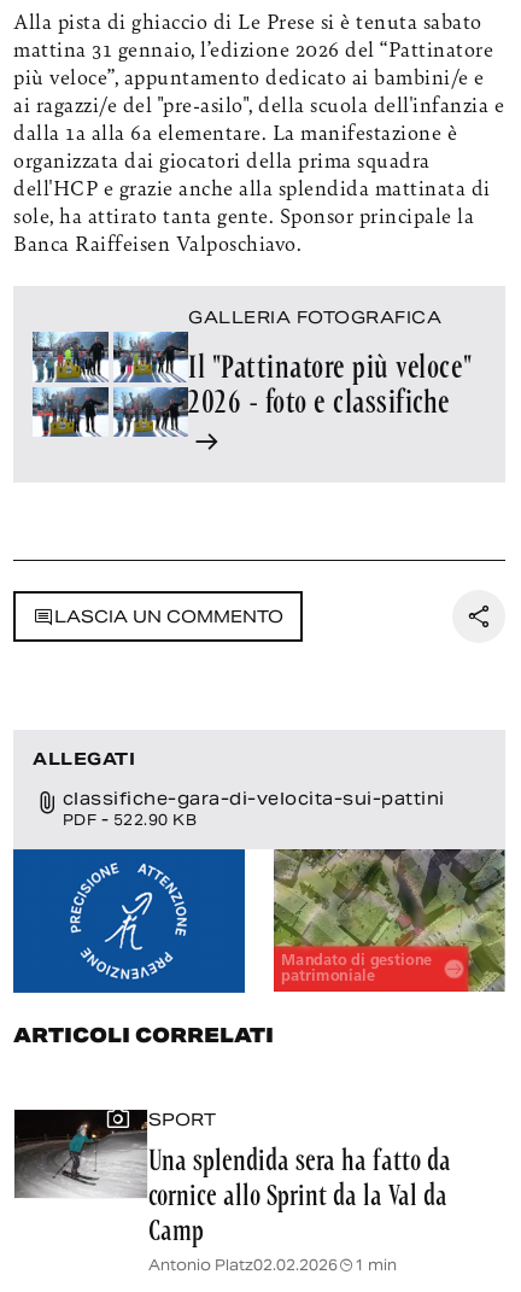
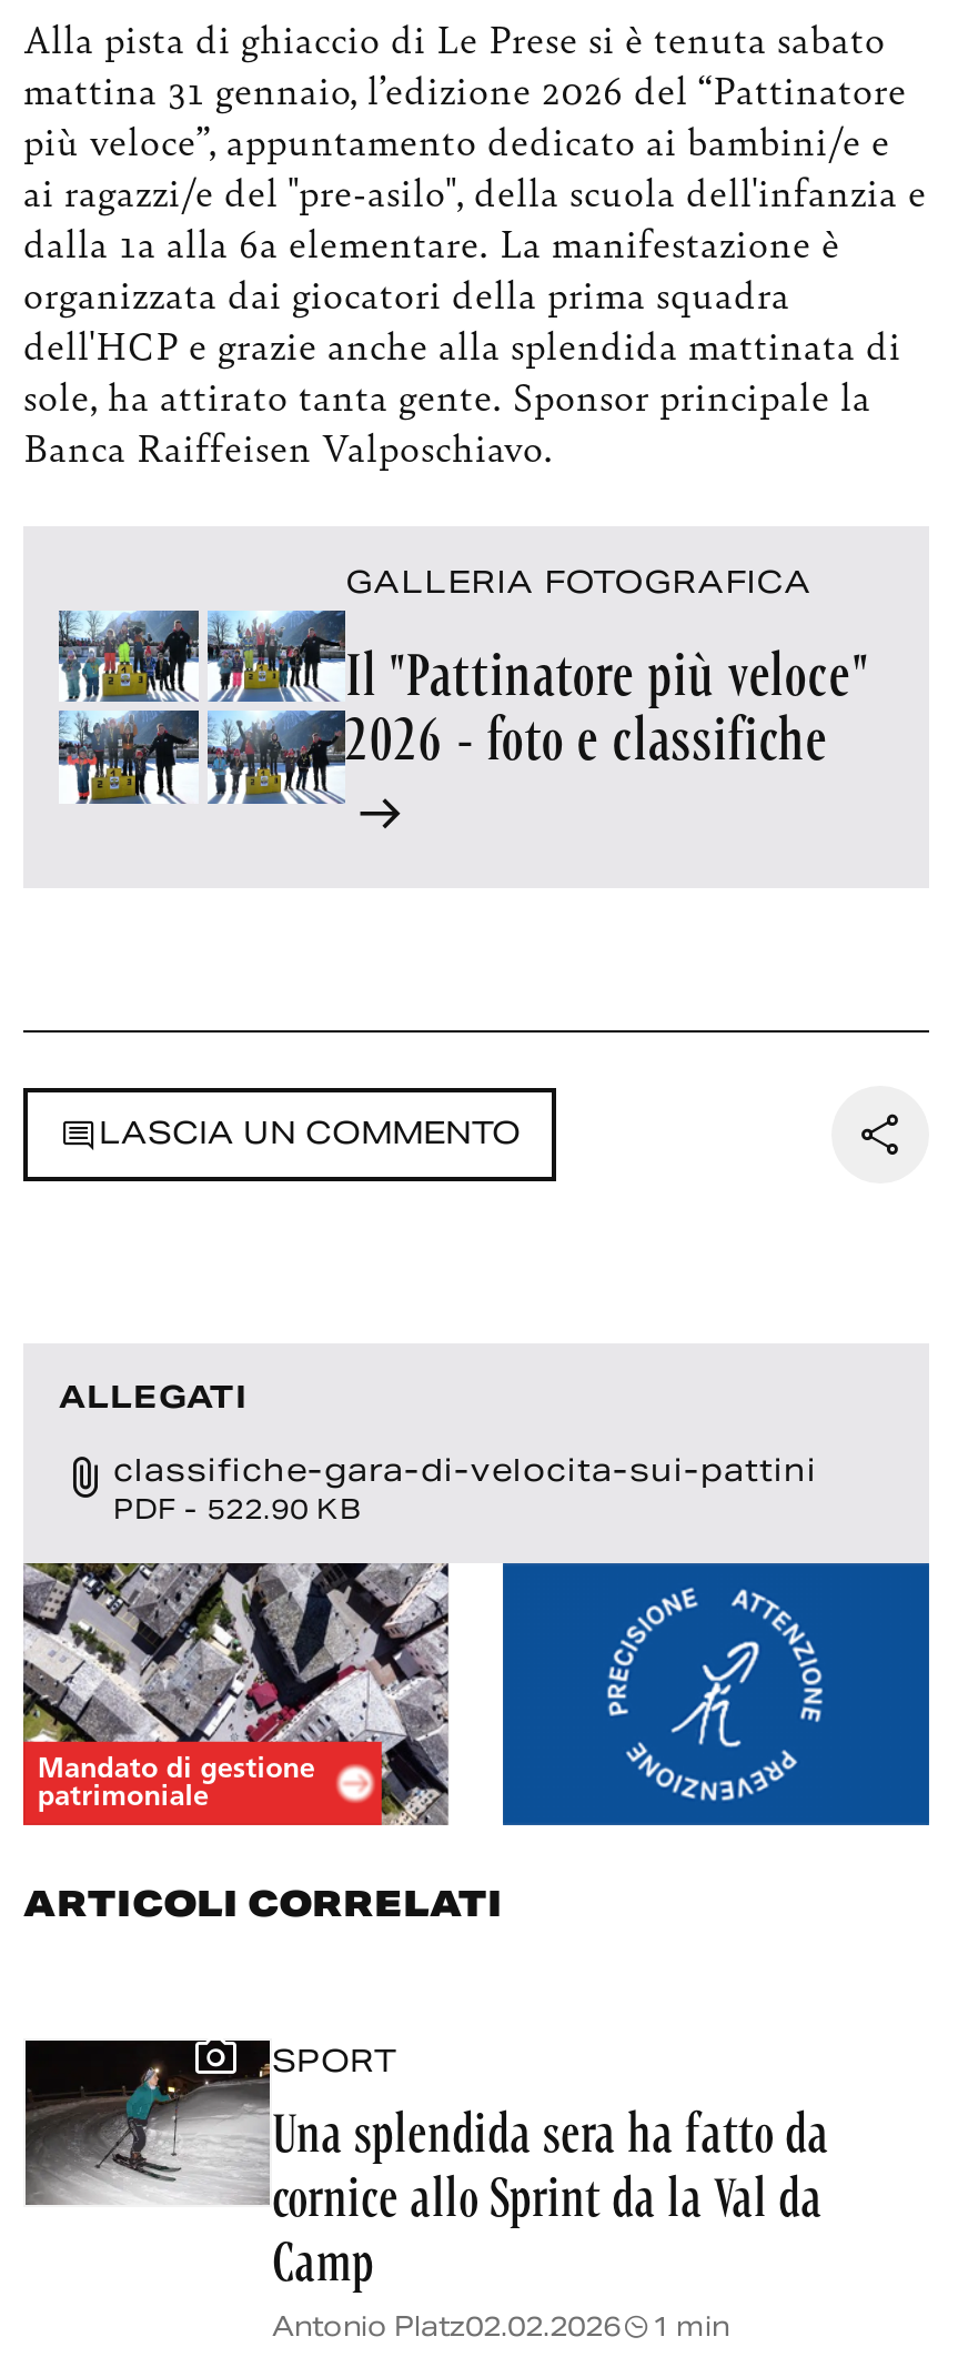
- [image]
+ [image]

- [image]
+ [image]
